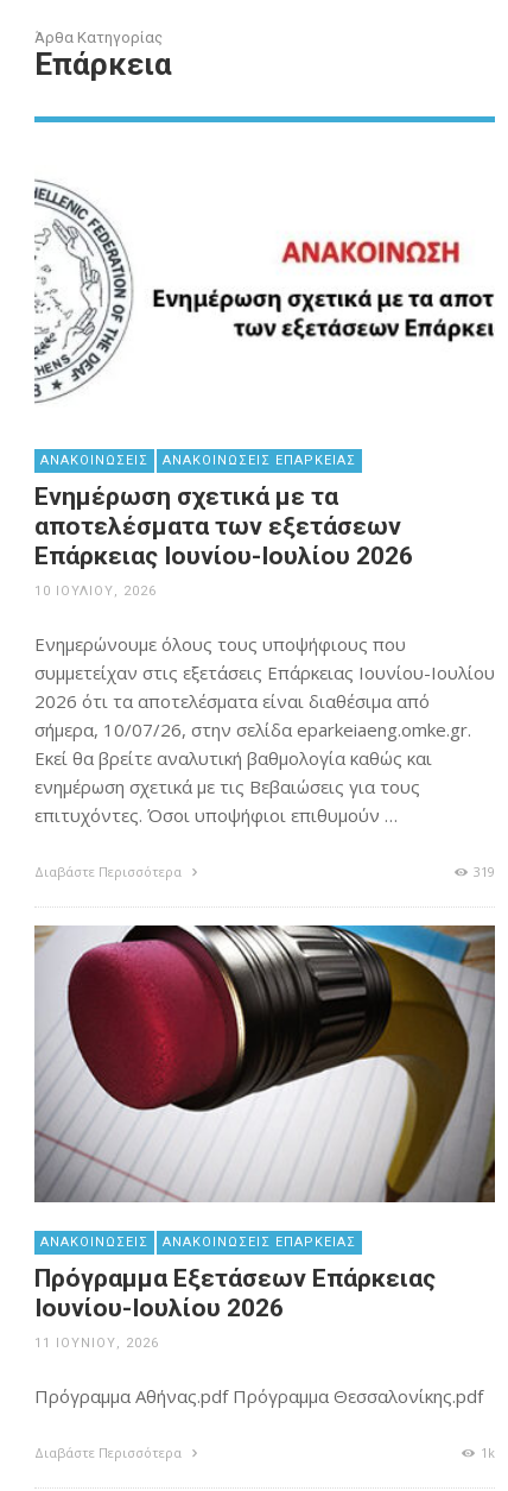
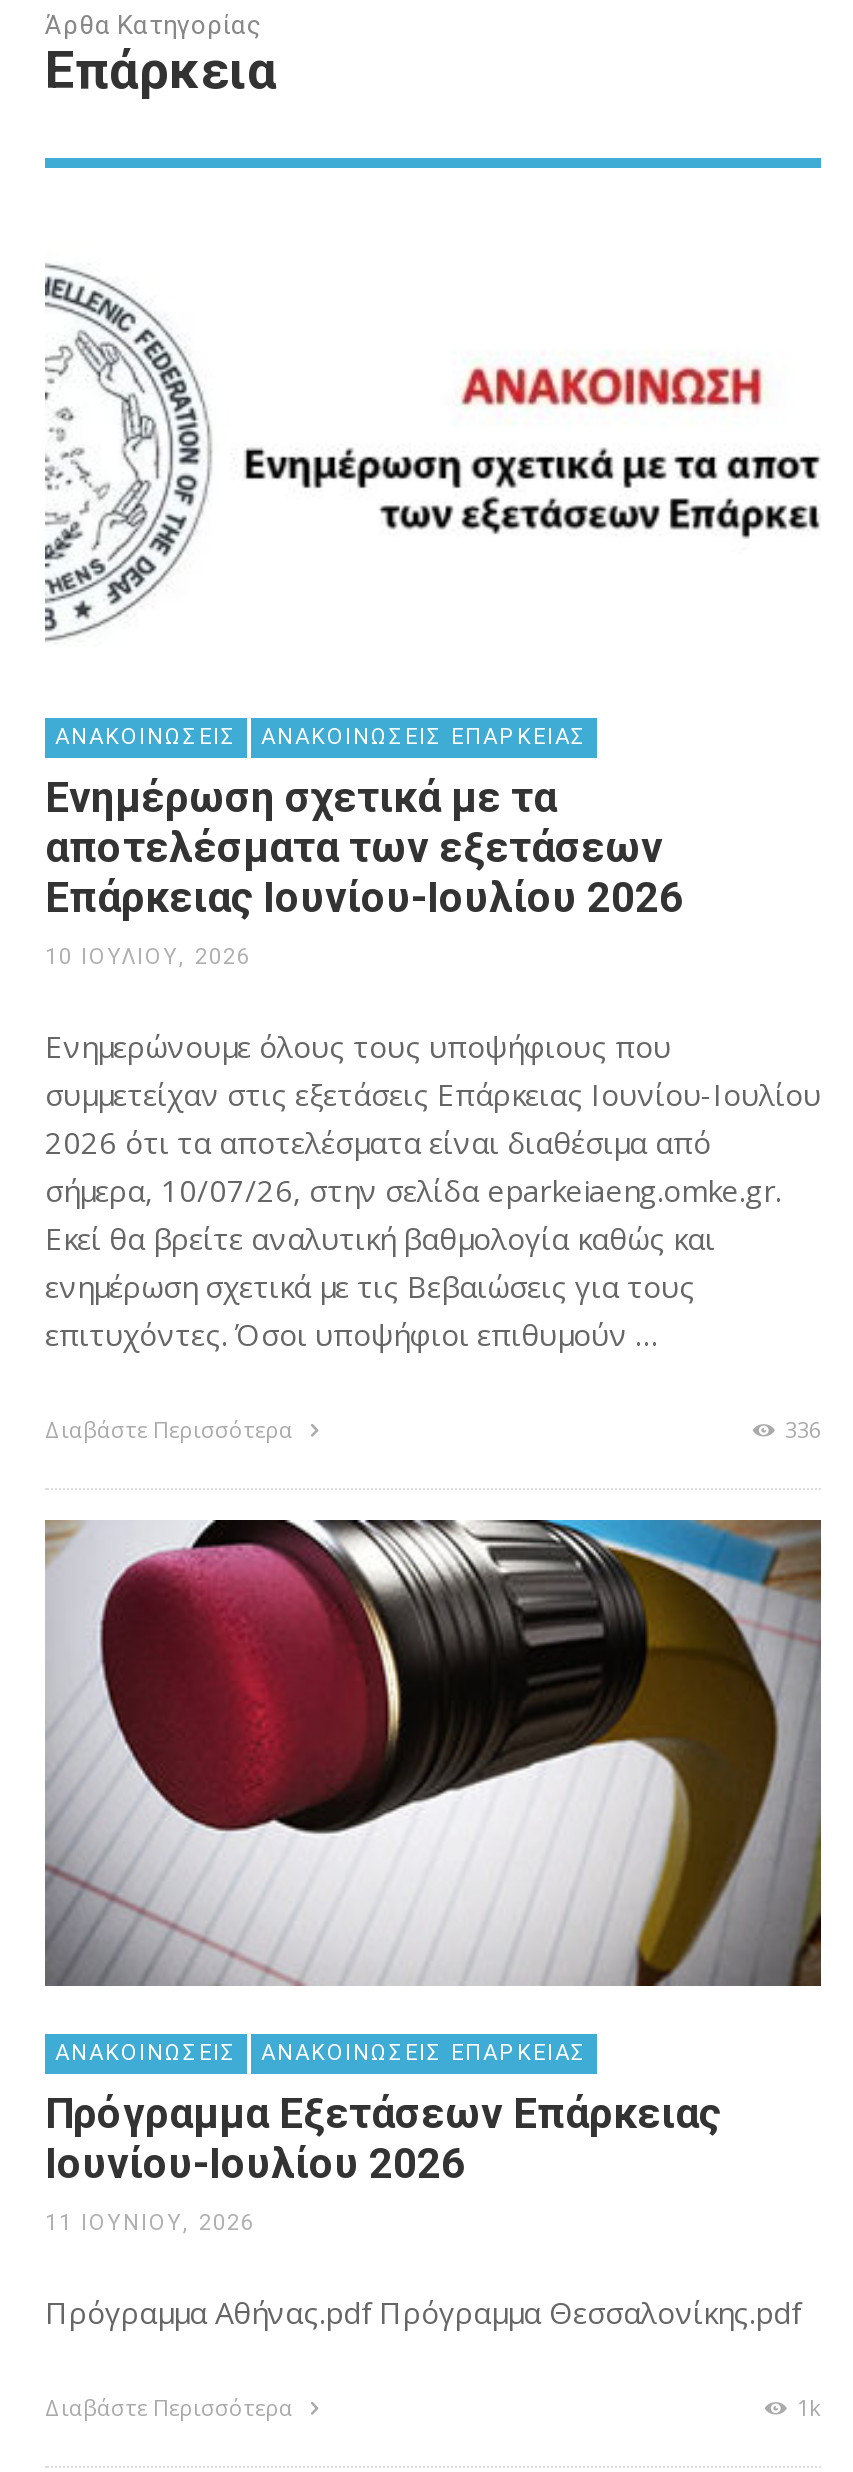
- 319
+ 336
